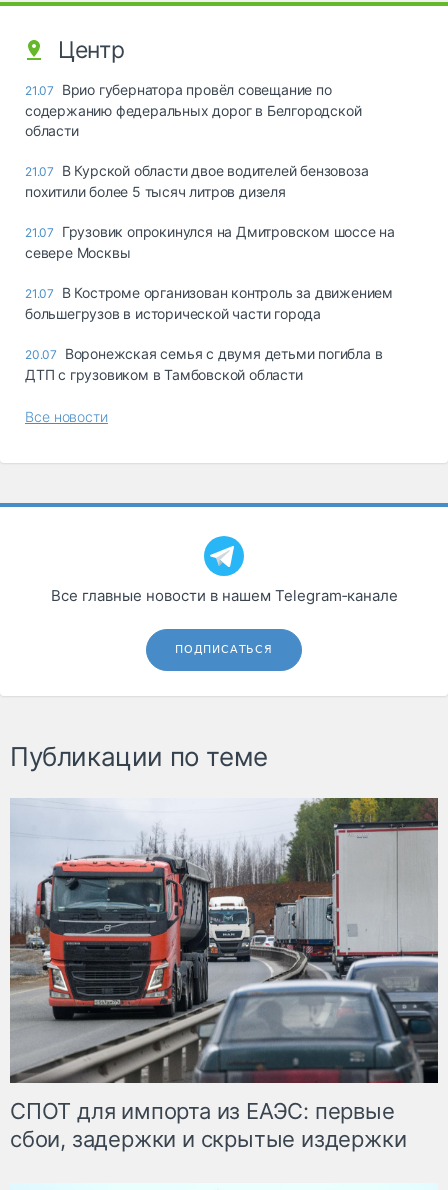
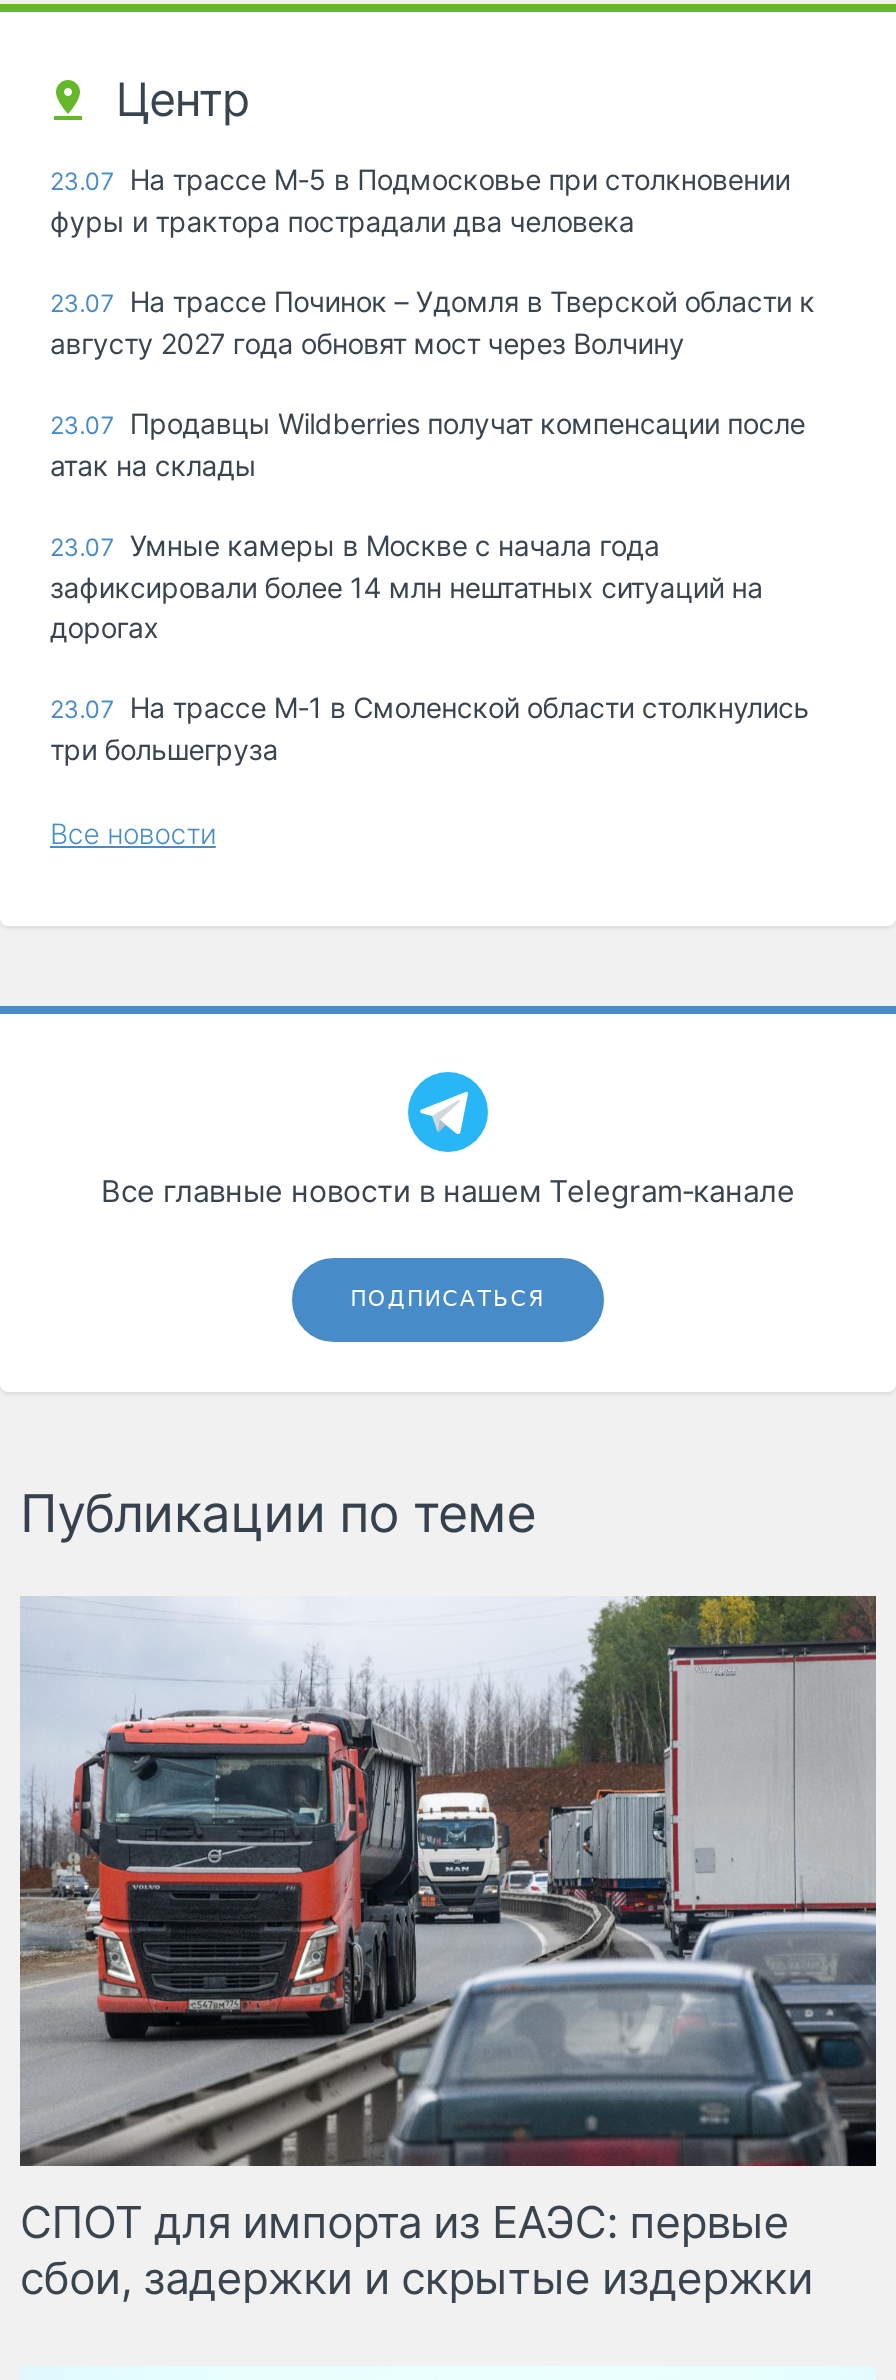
- 21.07 Врио губернатора провёл совещание по
- содержанию федеральных дорог в Белгородской
- области
+ 23.07 На трассе М-5 в Подмосковье при столкновении
+ фуры и трактора пострадали два человека

- 21.07 В Курской области двое водителей бензовоза
- похитили более 5 тысяч литров дизеля
+ 23.07 На трассе Починок – Удомля в Тверской области к
+ августу 2027 года обновят мост через Волчину

- 21.07 Грузовик опрокинулся на Дмитровском шоссе на
- севере Москвы
+ 23.07 Продавцы Wildberries получат компенсации после
+ атак на склады

- 21.07 В Костроме организован контроль за движением
- большегрузов в исторической части города
+ 23.07 Умные камеры в Москве с начала года
+ зафиксировали более 14 млн нештатных ситуаций на
+ дорогах

- 20.07 Воронежская семья с двумя детьми погибла в
- ДТП с грузовиком в Тамбовской области
+ 23.07 На трассе М-1 в Смоленской области столкнулись
+ три большегруза
